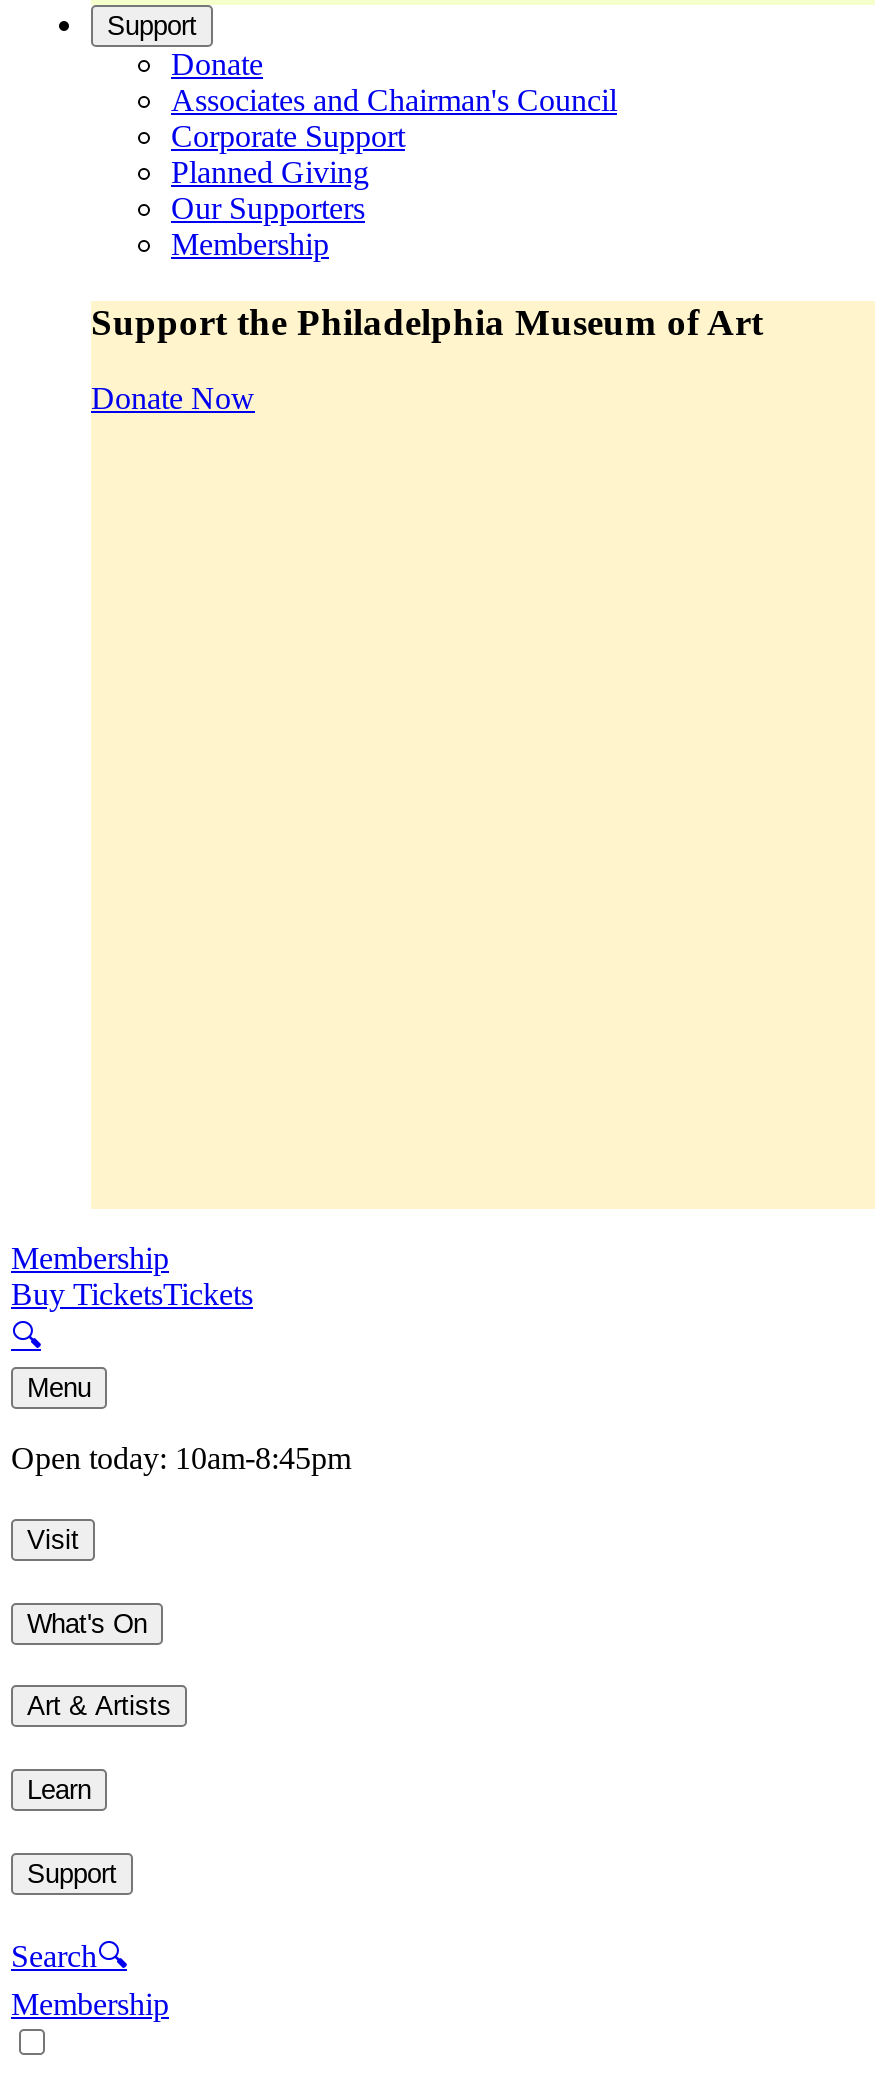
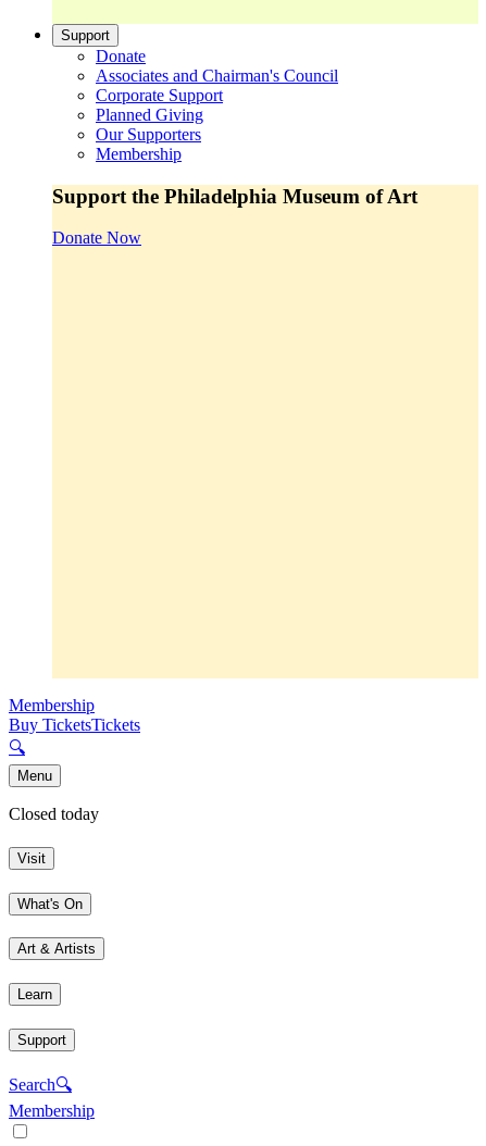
- Open today: 10am-8:45pm
+ Closed today
